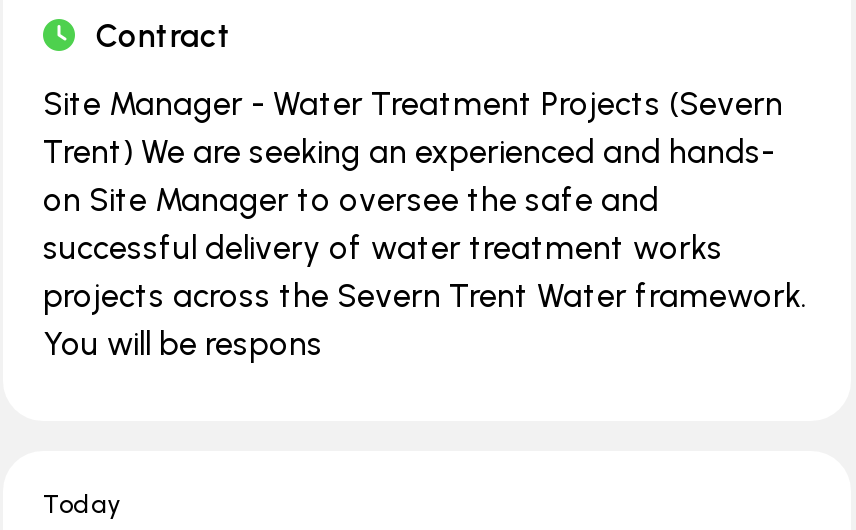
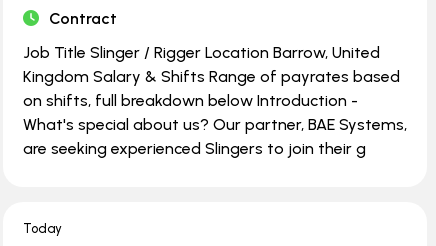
- Site Manager - Water Treatment Projects (Severn
- Trent) We are seeking an experienced and hands-
- on Site Manager to oversee the safe and
- successful delivery of water treatment works
- projects across the Severn Trent Water framework.
- You will be respons
+ Job Title Slinger / Rigger Location Barrow, United
+ Kingdom Salary & Shifts Range of payrates based
+ on shifts, full breakdown below Introduction -
+ What's special about us? Our partner, BAE Systems,
+ are seeking experienced Slingers to join their g
